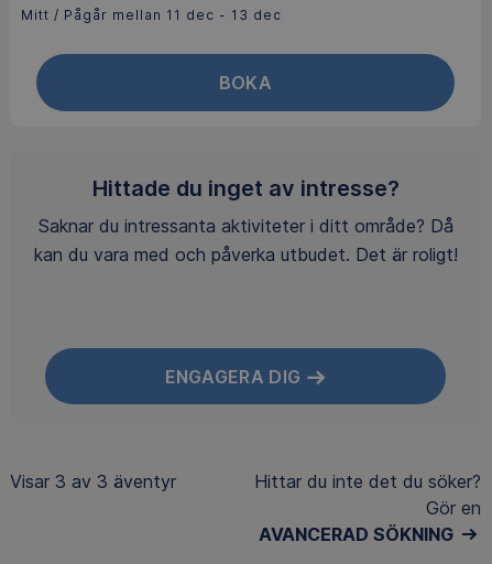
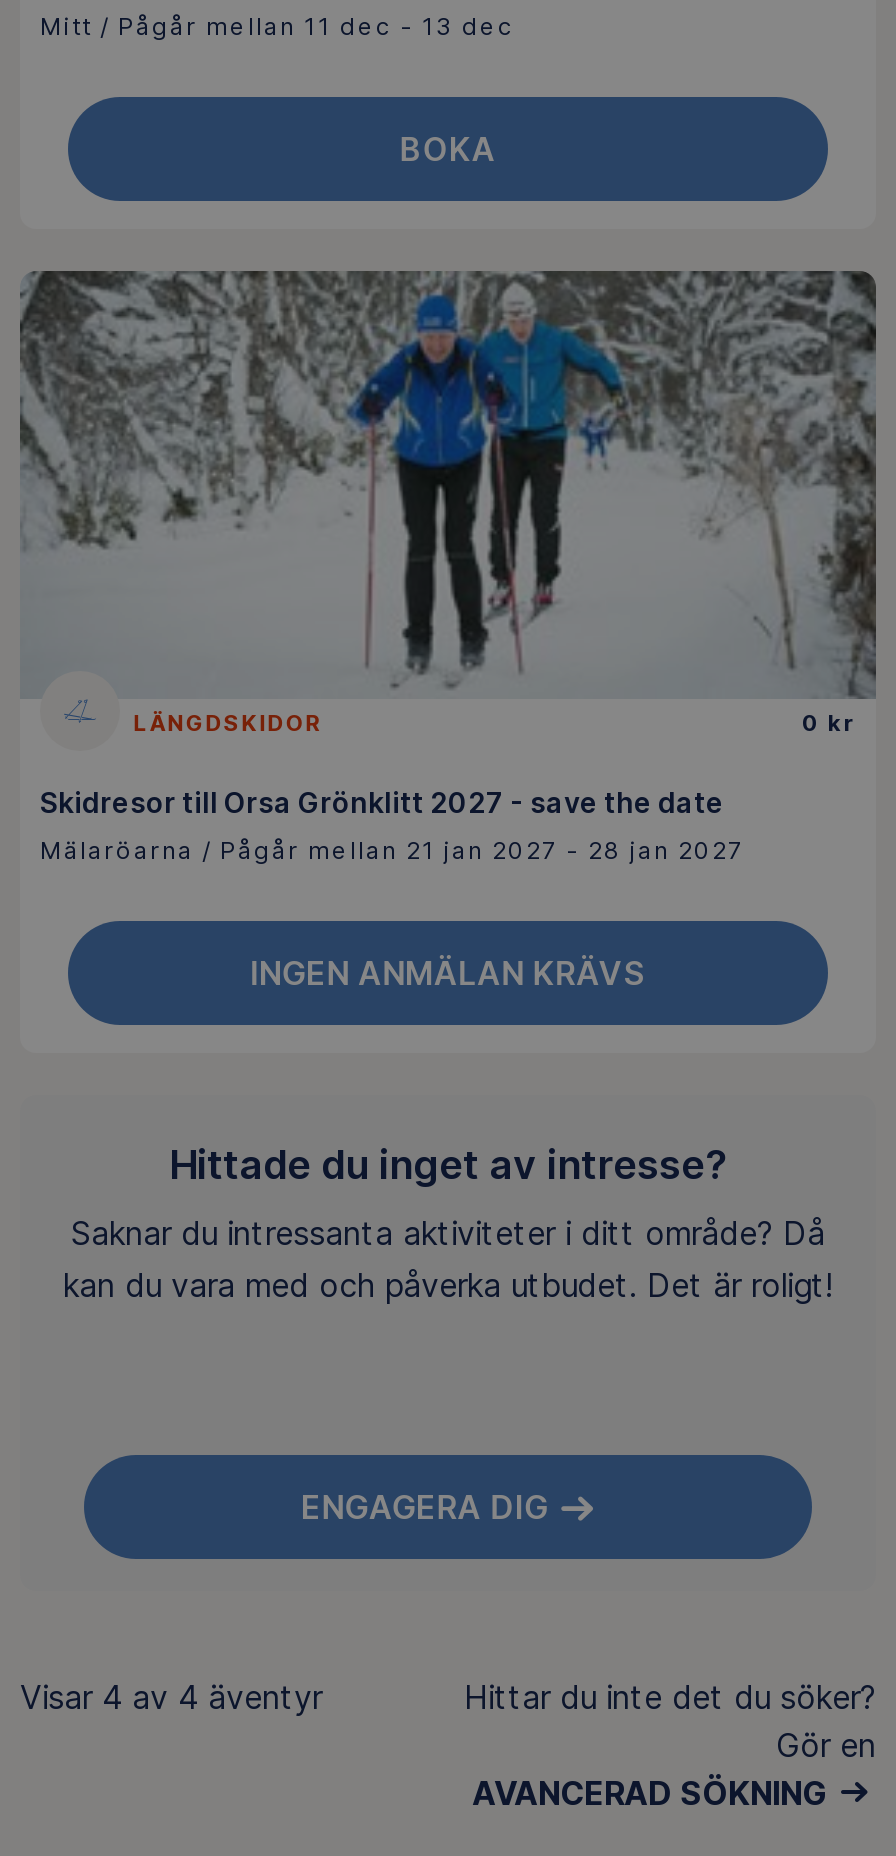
+ [image]
+ LÄNGDSKIDOR
+ 0 kr
+ Skidresor till Orsa Grönklitt 2027 - save the date
+ Mälaröarna / Pågår mellan 21 jan 2027 - 28 jan 2027
+ INGEN ANMÄLAN KRÄVS

- Visar 3 av 3 äventyr
+ Visar 4 av 4 äventyr
